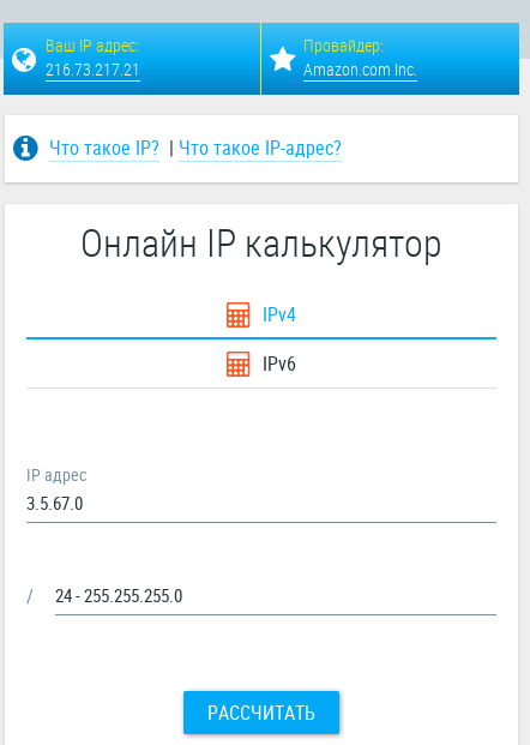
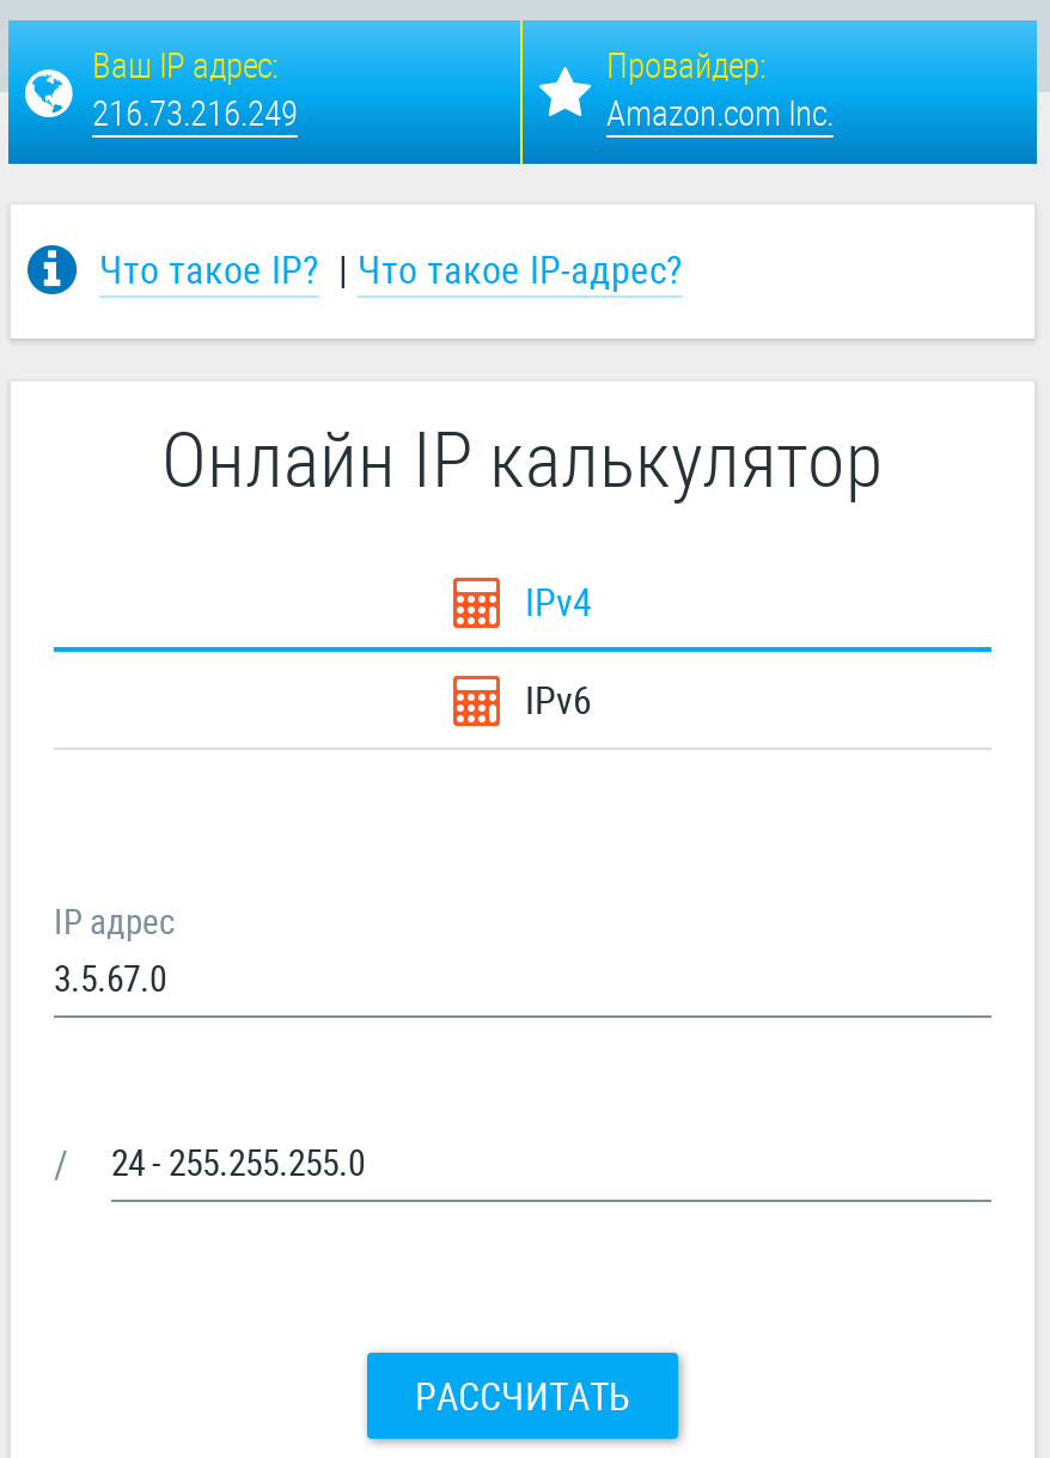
- 216.73.217.21
+ 216.73.216.249
